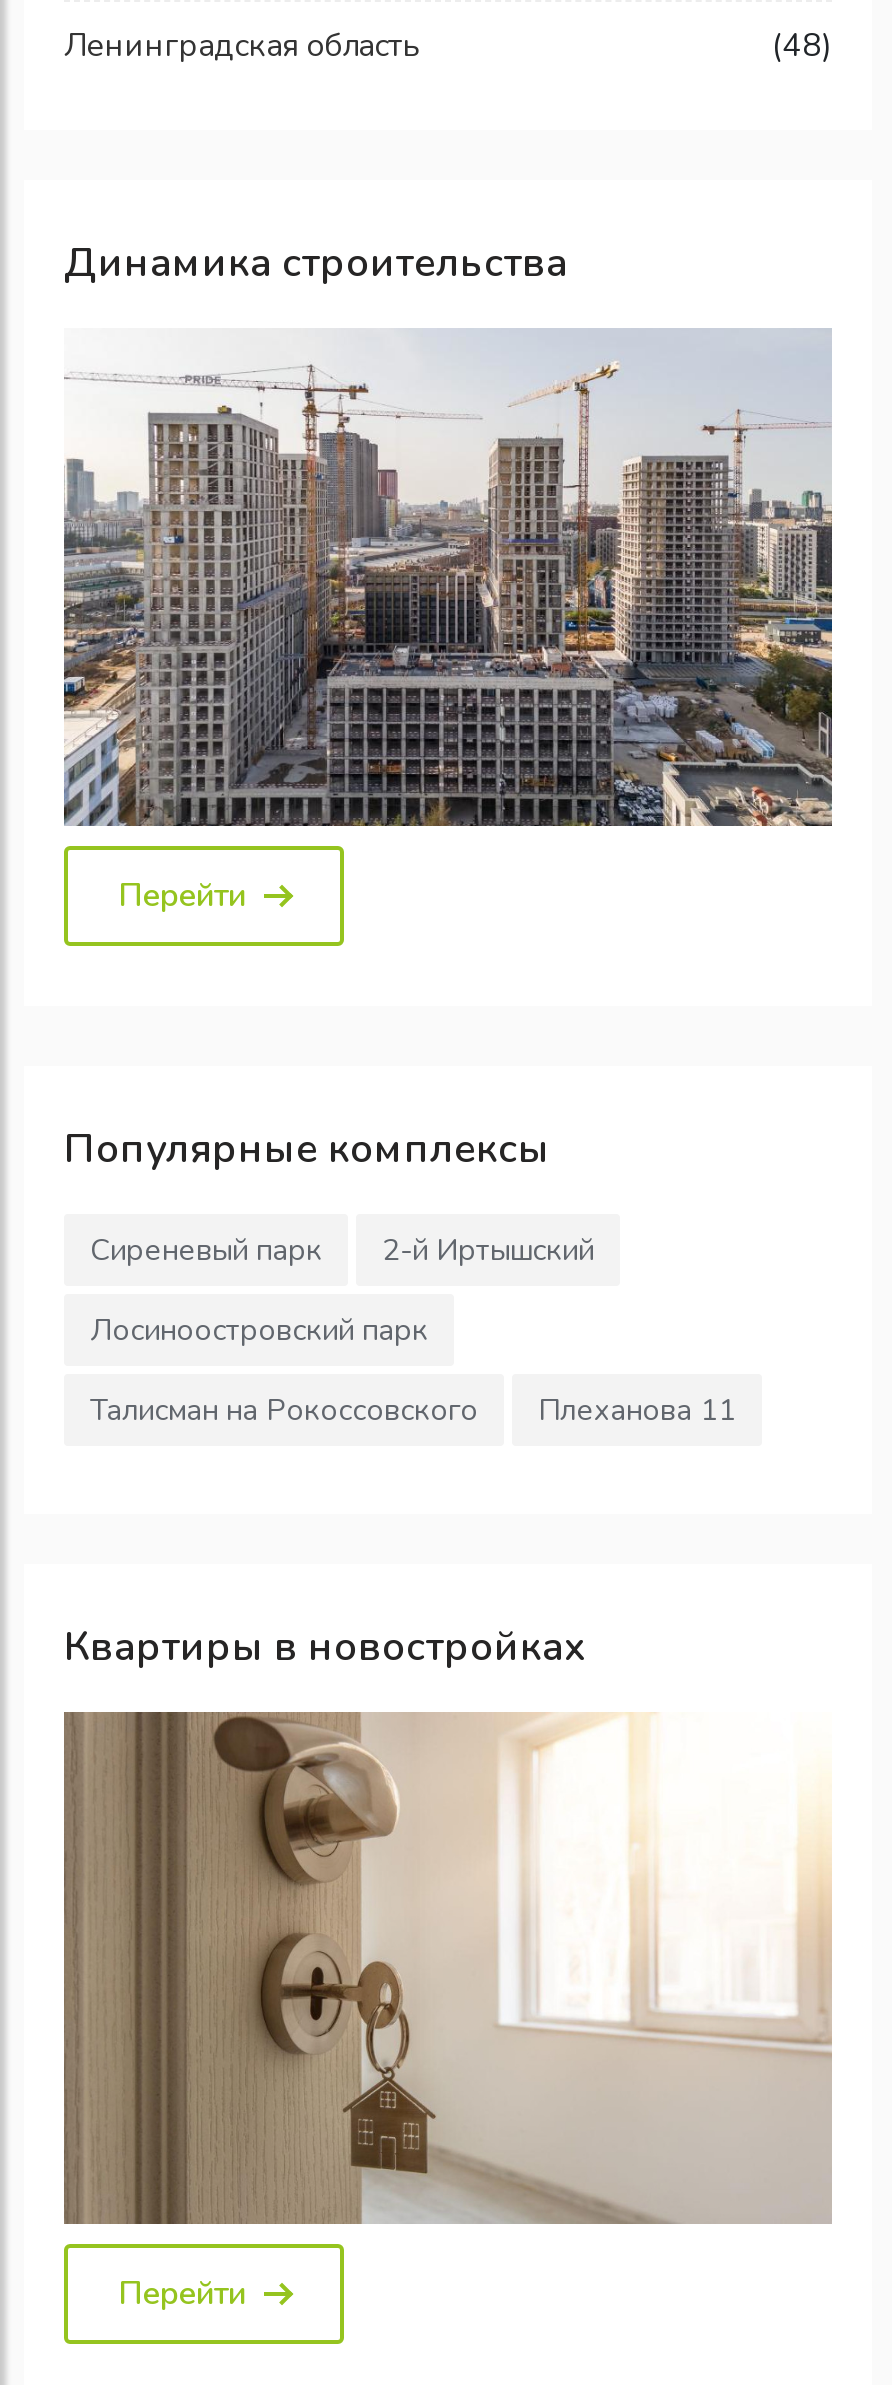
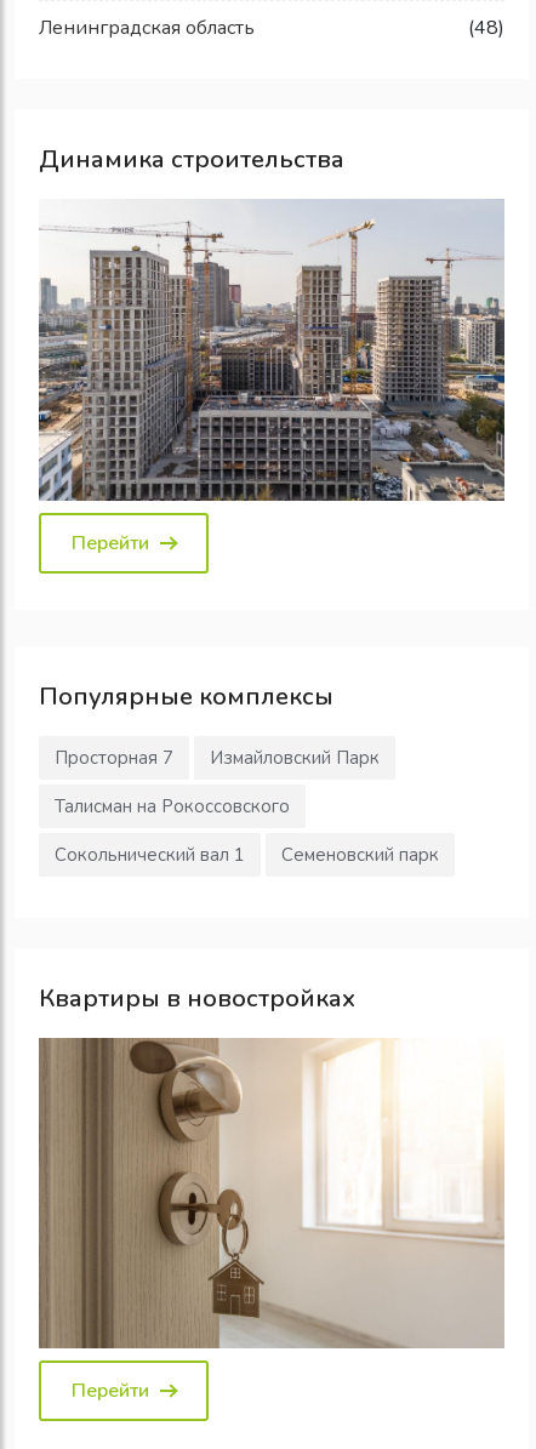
- Сиреневый парк
- 2-й Иртышский
- Лосиноостровский парк
+ Просторная 7
+ Измайловский Парк

moved up: Талисман на Рокоссовского

- Плеханова 11
+ Сокольнический вал 1
+ Семеновский парк
